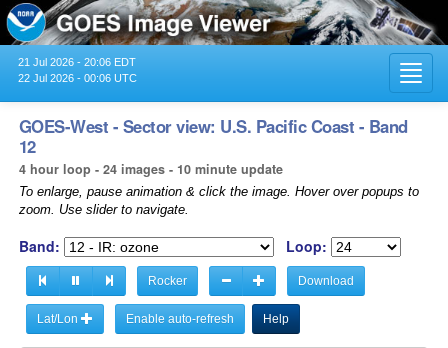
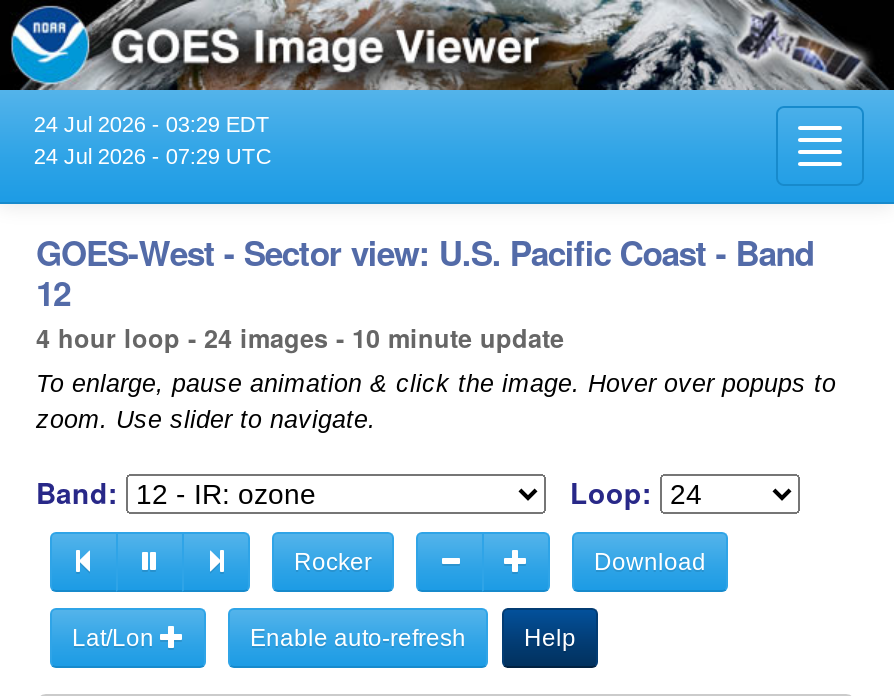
- 21 Jul 2026 - 20:06 EDT
+ 24 Jul 2026 - 03:29 EDT

- 22 Jul 2026 - 00:06 UTC
+ 24 Jul 2026 - 07:29 UTC
